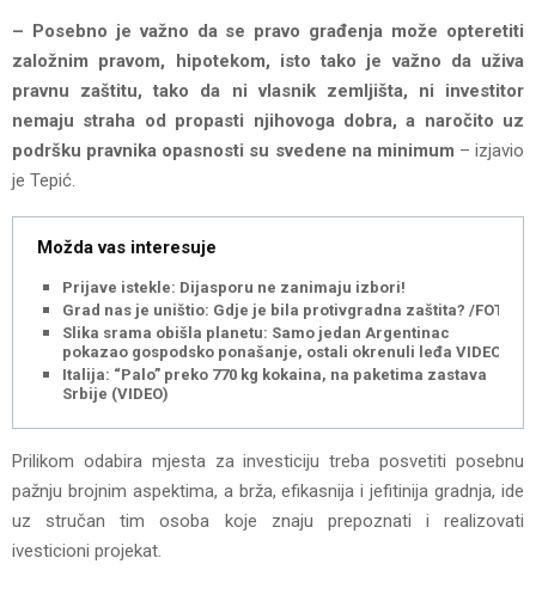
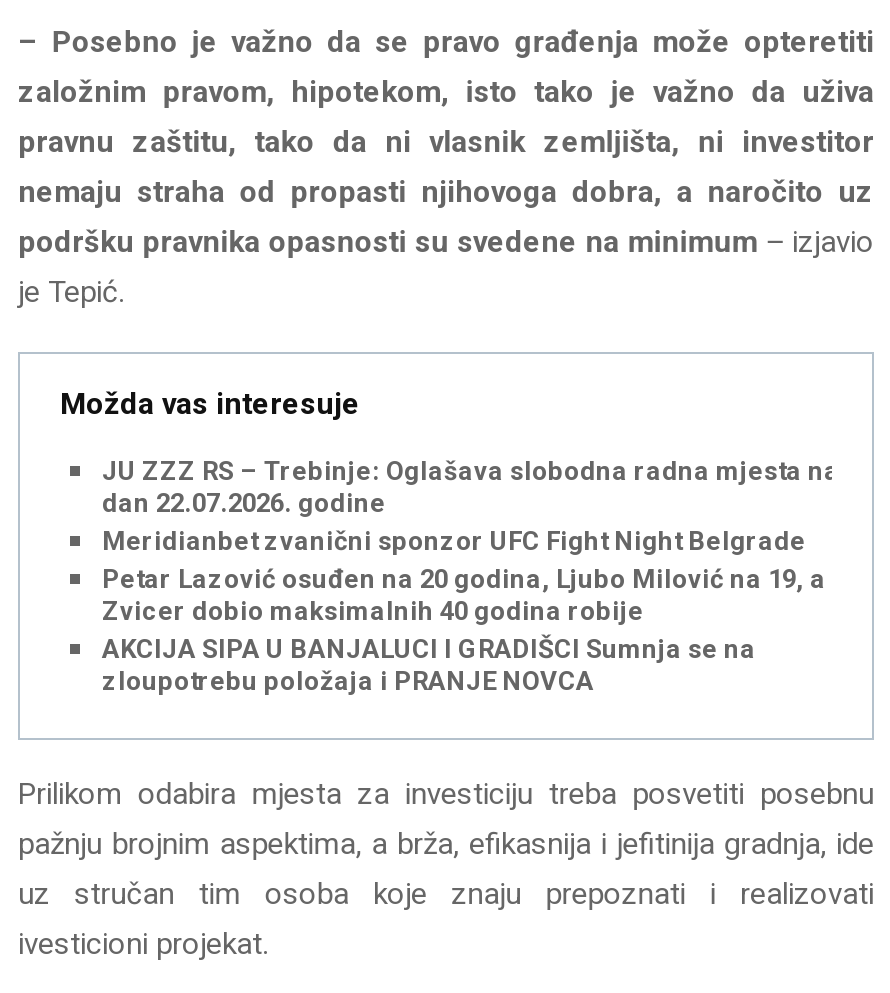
- Prijave istekle: Dijasporu ne zanimaju izbori!
- Grad nas je uništio: Gdje je bila protivgradna zaštita? /FOTO/
- Slika srama obišla planetu: Samo jedan Argentinac
- pokazao gospodsko ponašanje, ostali okrenuli leđa VIDEO
- Italija: “Palo” preko 770 kg kokaina, na paketima zastava
- Srbije (VIDEO)
+ JU ZZZ RS – Trebinje: Oglašava slobodna radna mjesta na
+ dan 22.07.2026. godine
+ Meridianbet zvanični sponzor UFC Fight Night Belgrade
+ Petar Lazović osuđen na 20 godina, Ljubo Milović na 19, a
+ Zvicer dobio maksimalnih 40 godina robije
+ AKCIJA SIPA U BANJALUCI I GRADIŠCI Sumnja se na
+ zloupotrebu položaja i PRANJE NOVCA
